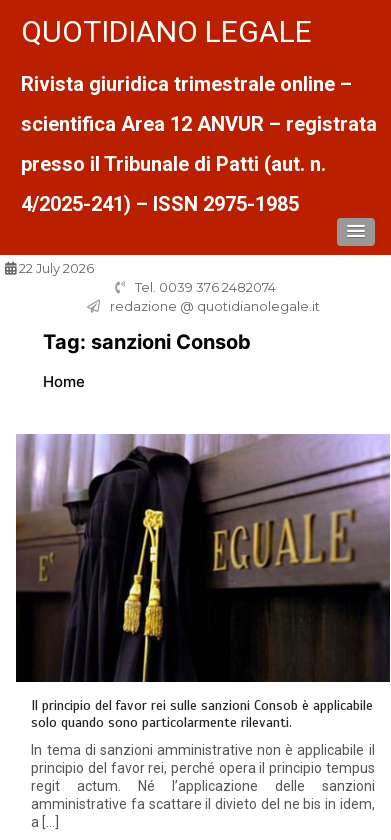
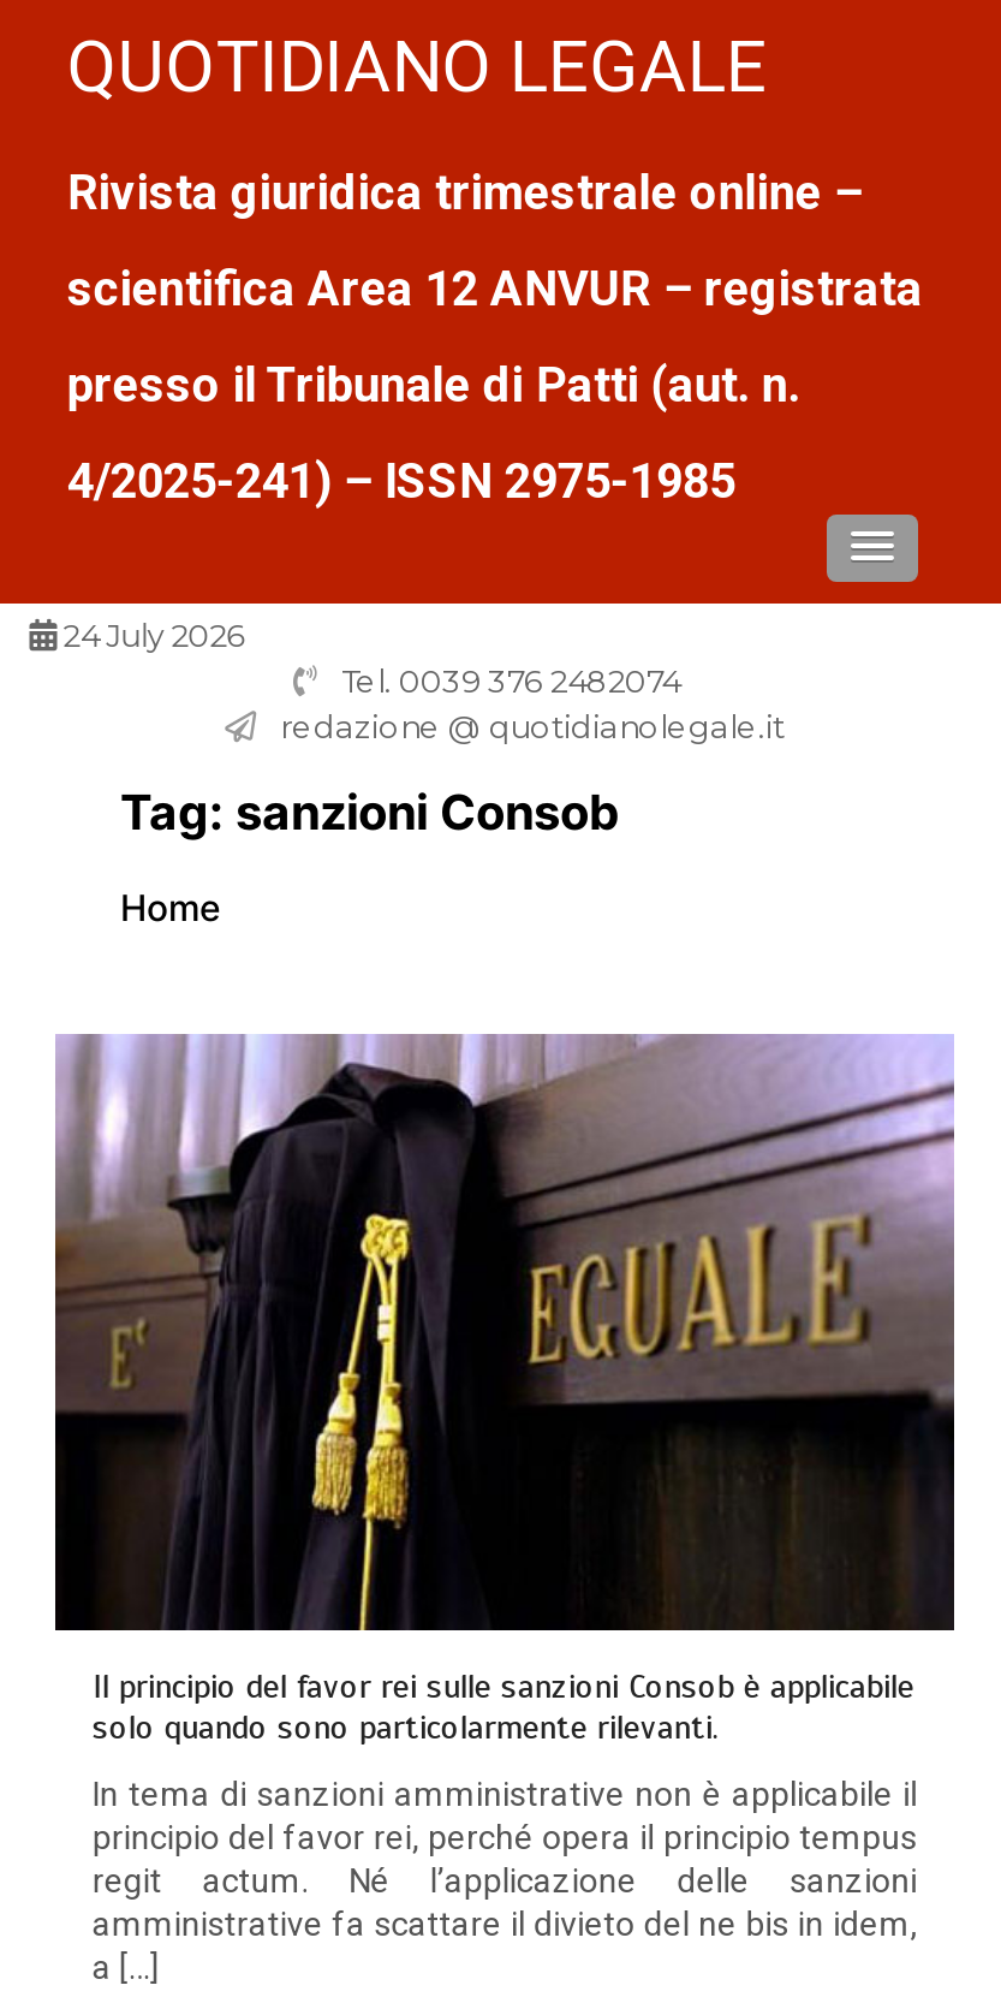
- 22 July 2026
+ 24 July 2026
